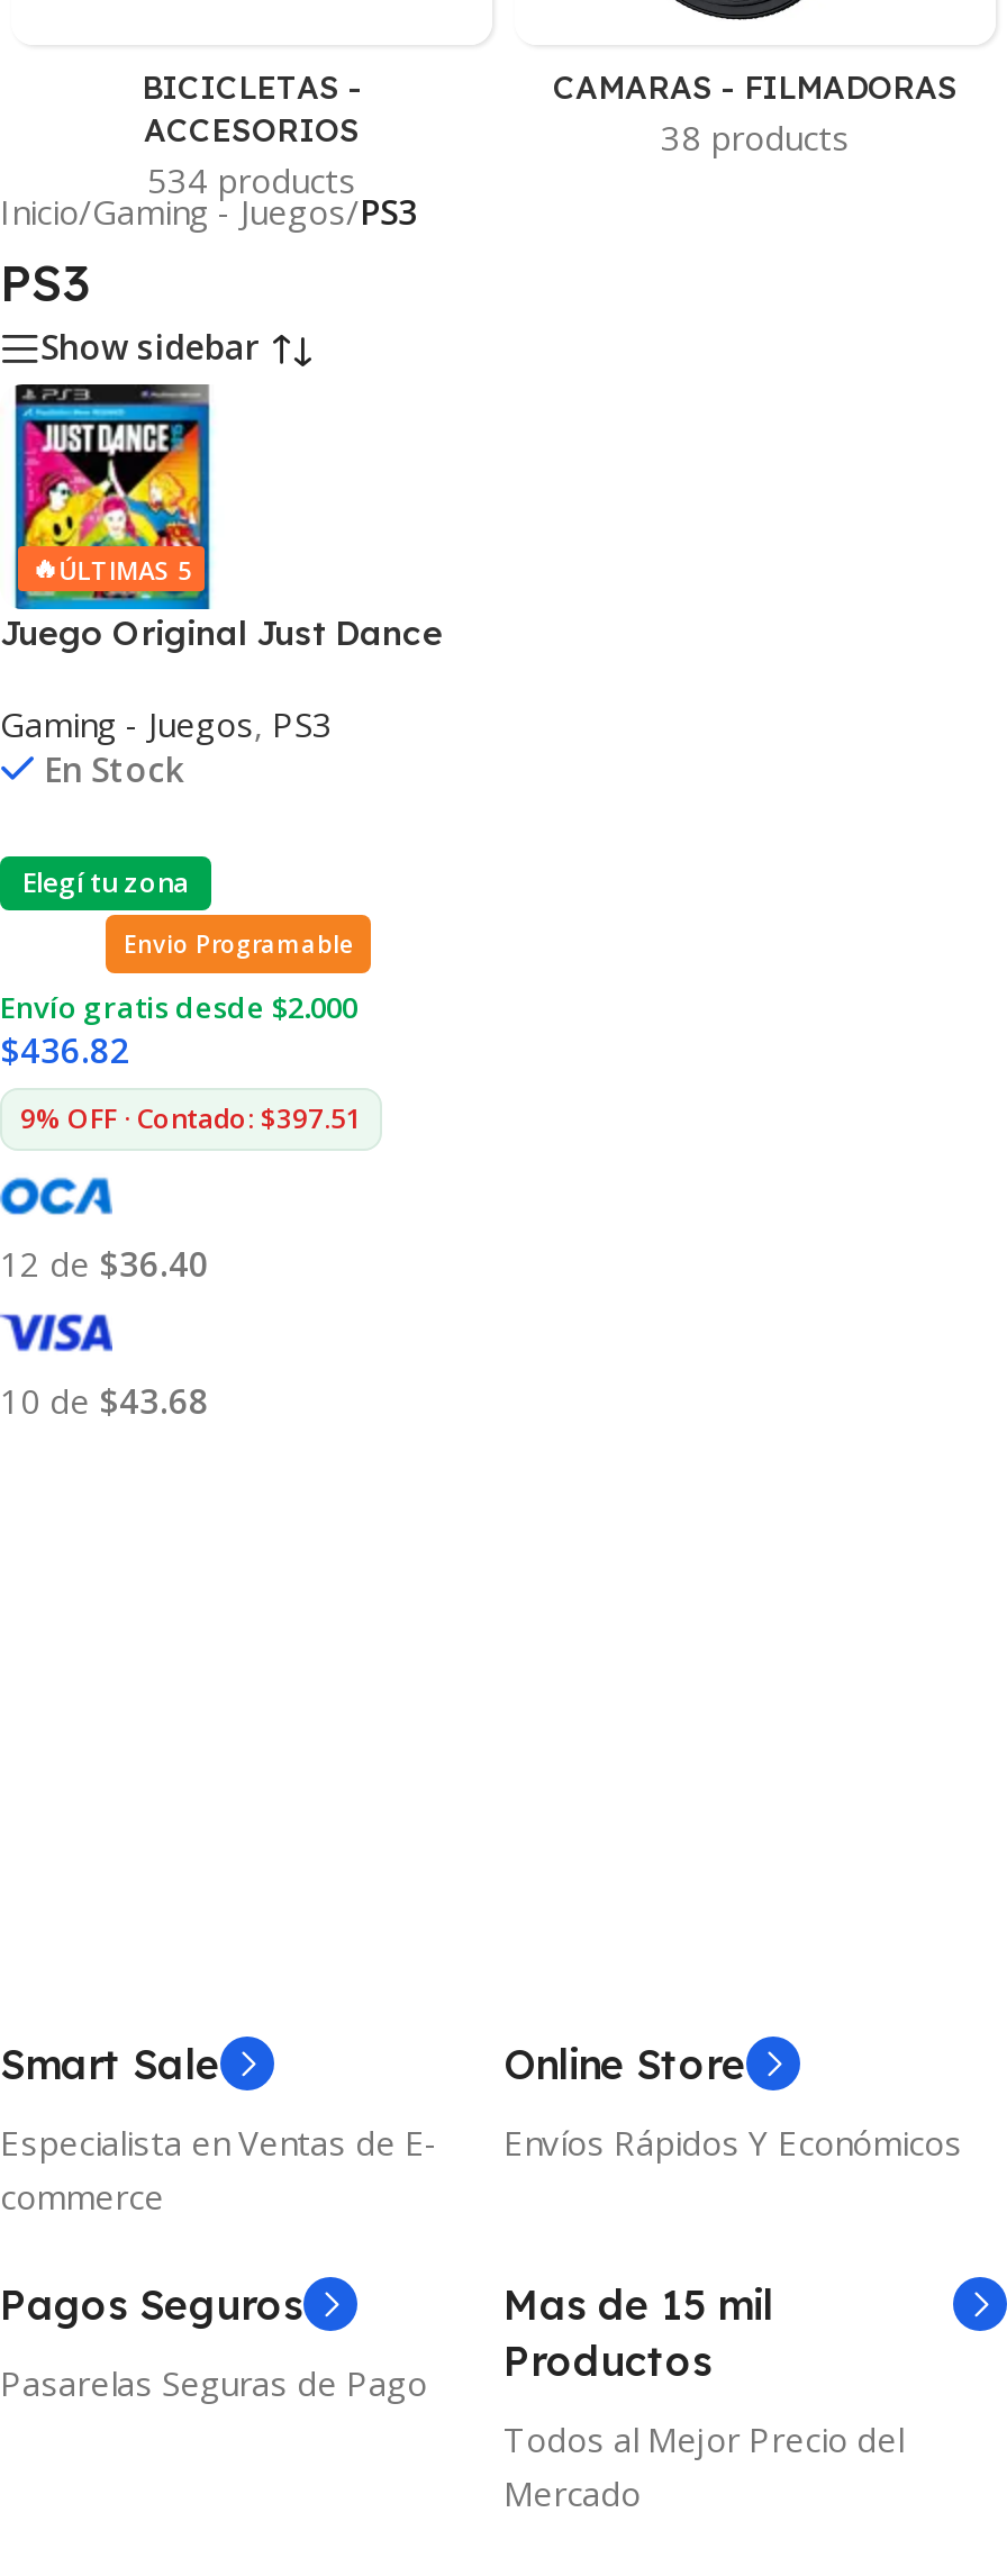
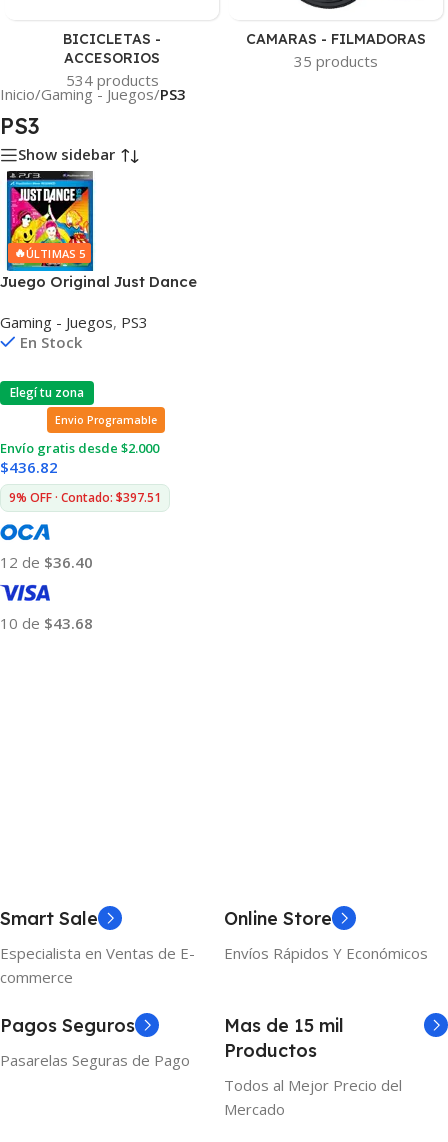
- 38 products
+ 35 products
